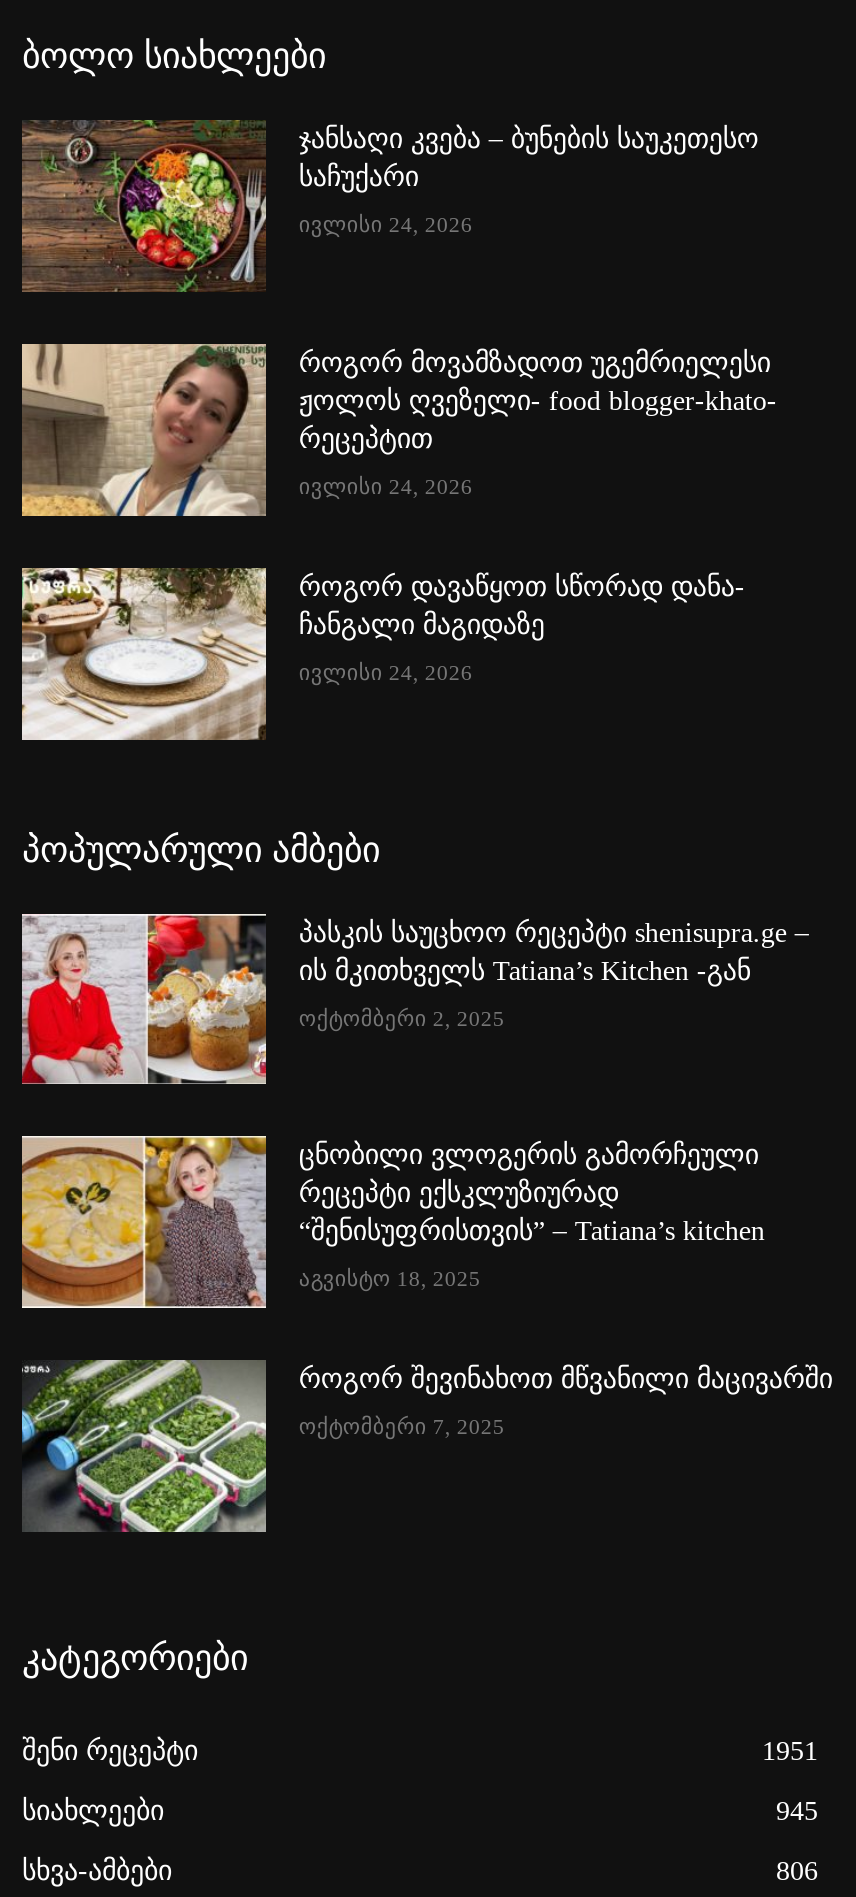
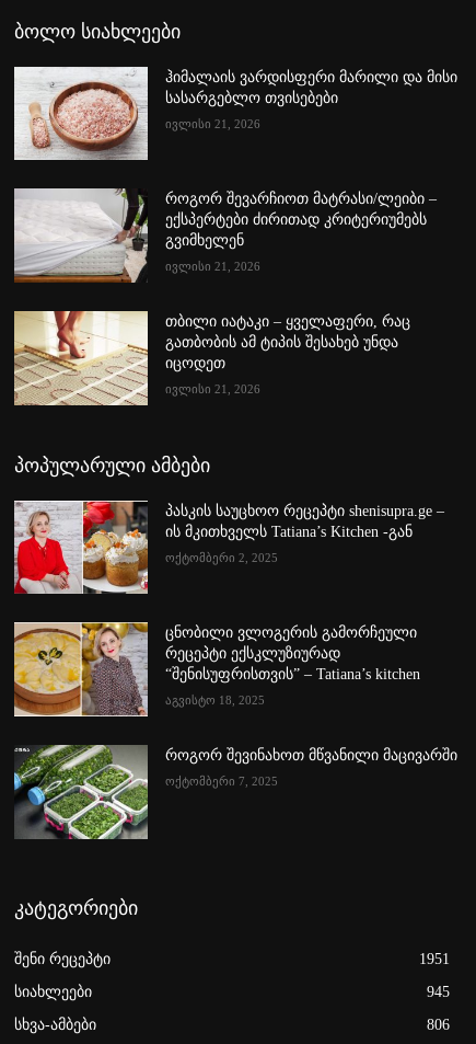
- [image]
- ჯანსაღი კვება – ბუნების საუკეთესო
- საჩუქარი
+ [image]
+ ჰიმალაის ვარდისფერი მარილი და მისი
+ სასარგებლო თვისებები

- ივლისი 24, 2026
+ ივლისი 21, 2026

- [image]
- როგორ მოვამზადოთ უგემრიელესი
- ჟოლოს ღვეზელი- food blogger-khato-
- რეცეპტით
+ [image]
+ როგორ შევარჩიოთ მატრასი/ლეიბი –
+ ექსპერტები ძირითად კრიტერიუმებს
+ გვიმხელენ

- ივლისი 24, 2026
+ ივლისი 21, 2026

- [image]
- როგორ დავაწყოთ სწორად დანა-
- ჩანგალი მაგიდაზე
+ [image]
+ თბილი იატაკი – ყველაფერი, რაც
+ გათბობის ამ ტიპის შესახებ უნდა
+ იცოდეთ

- ივლისი 24, 2026
+ ივლისი 21, 2026
